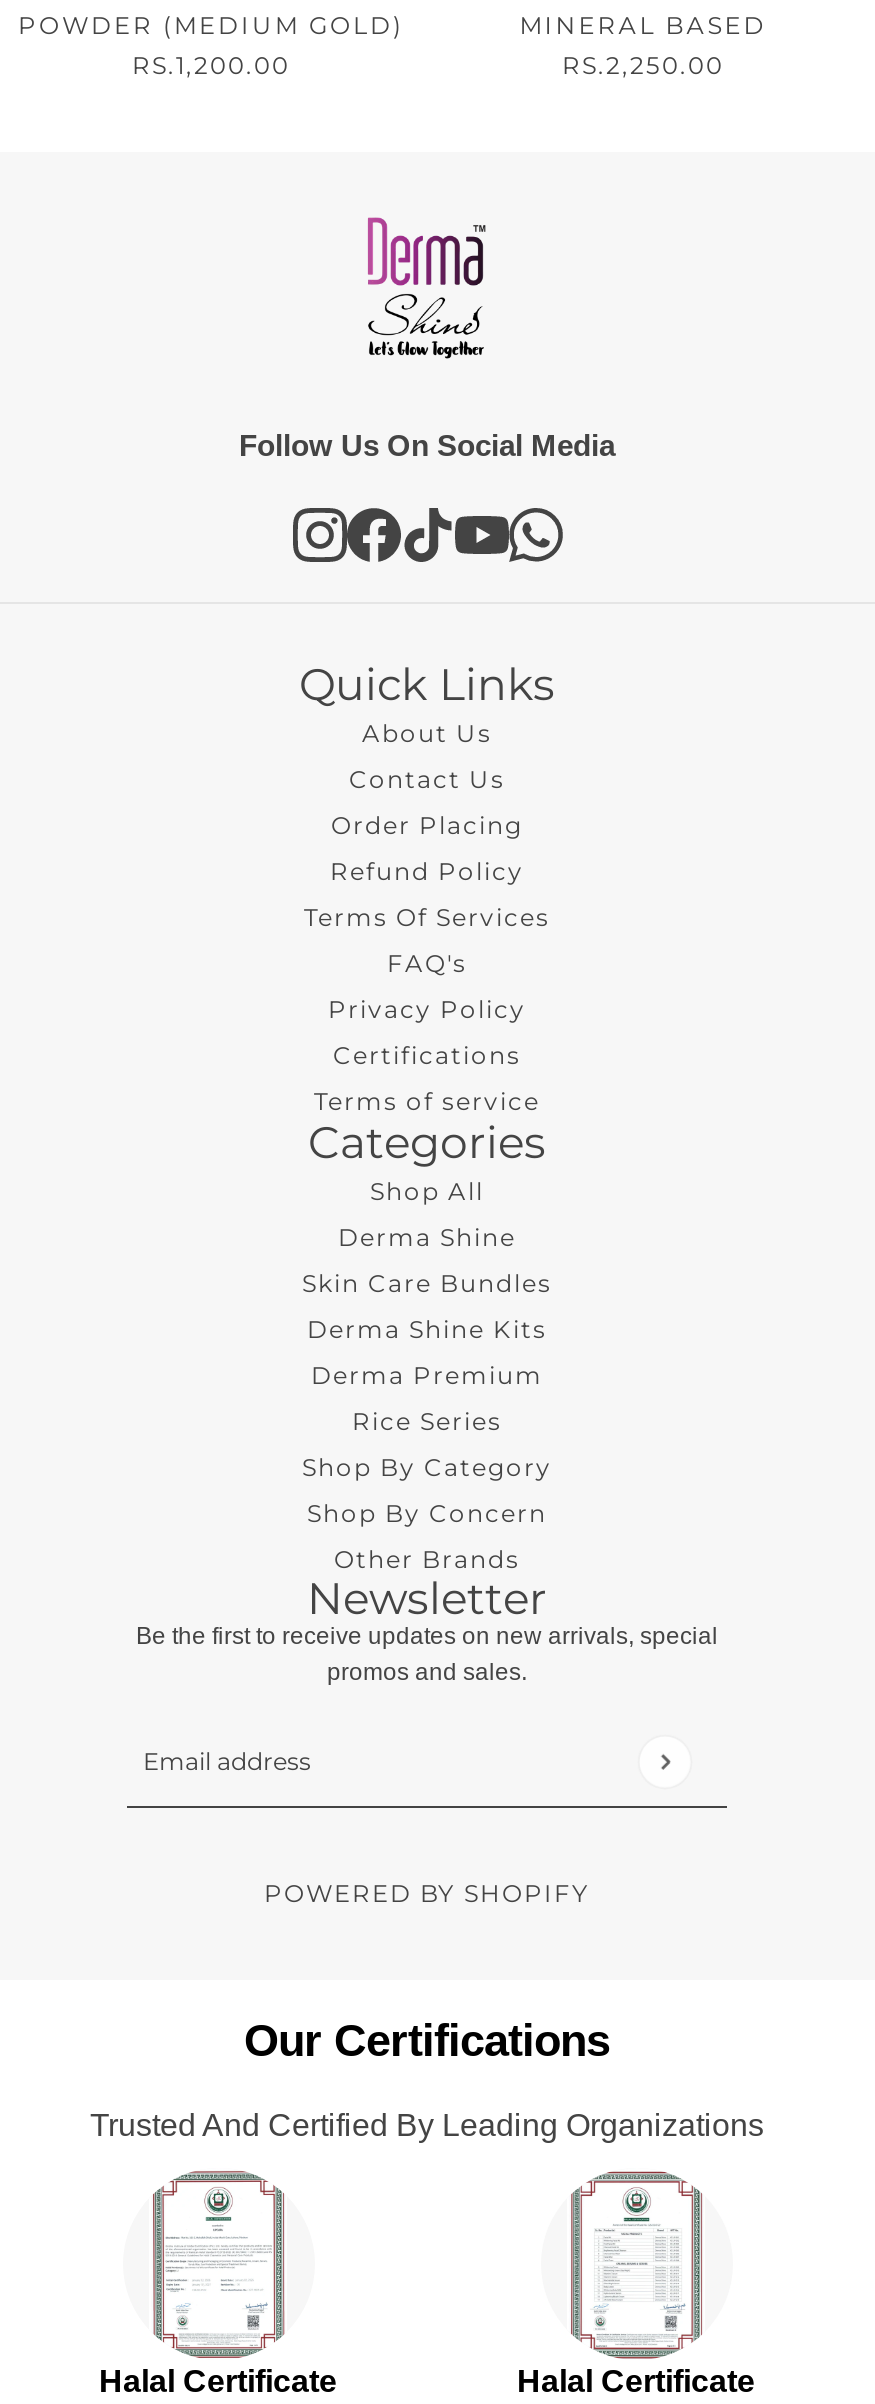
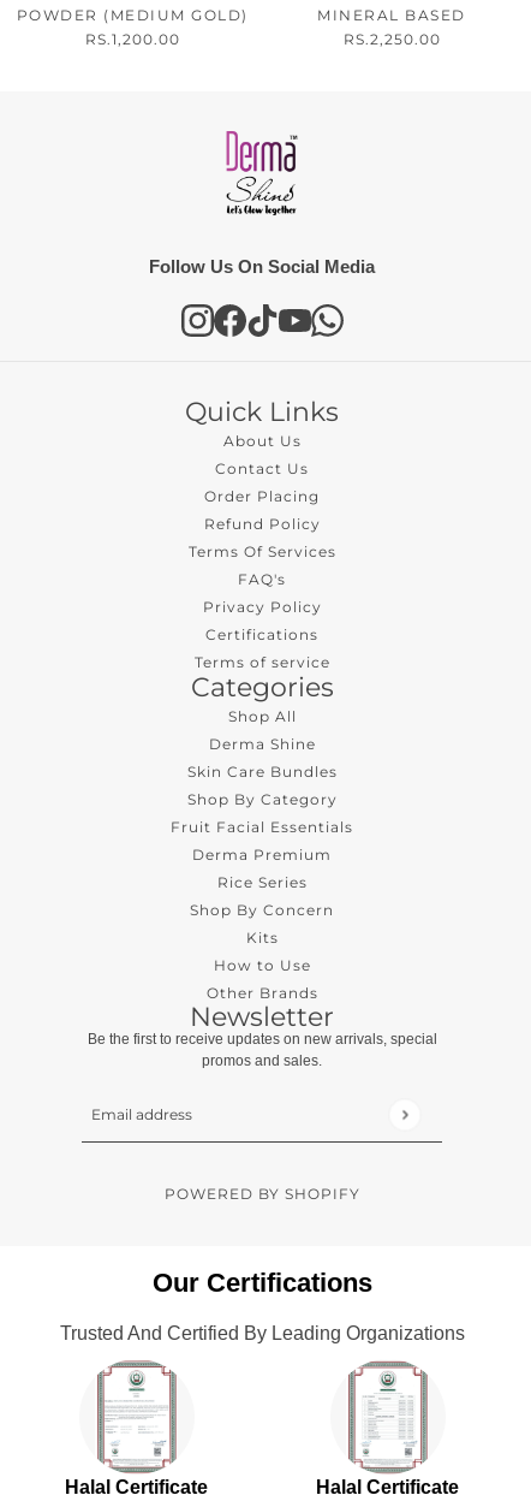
- Derma Shine Kits
+ Fruit Facial Essentials

moved up: Shop By Category

+ Kits
+ How to Use
